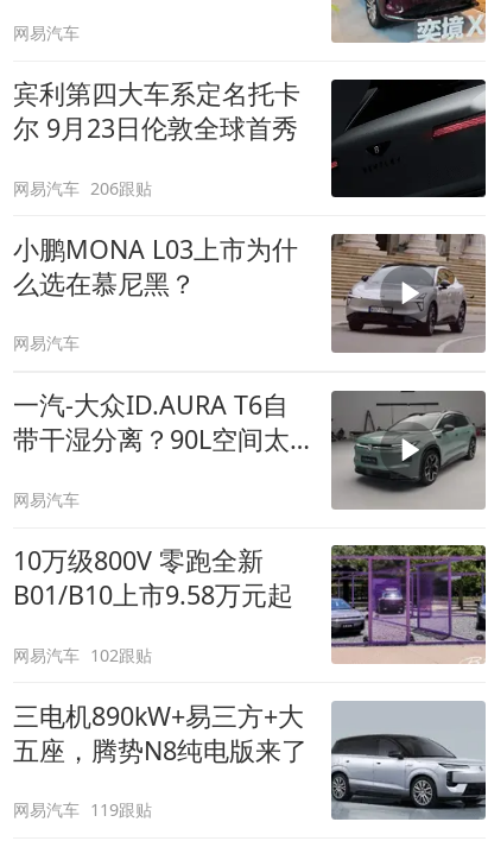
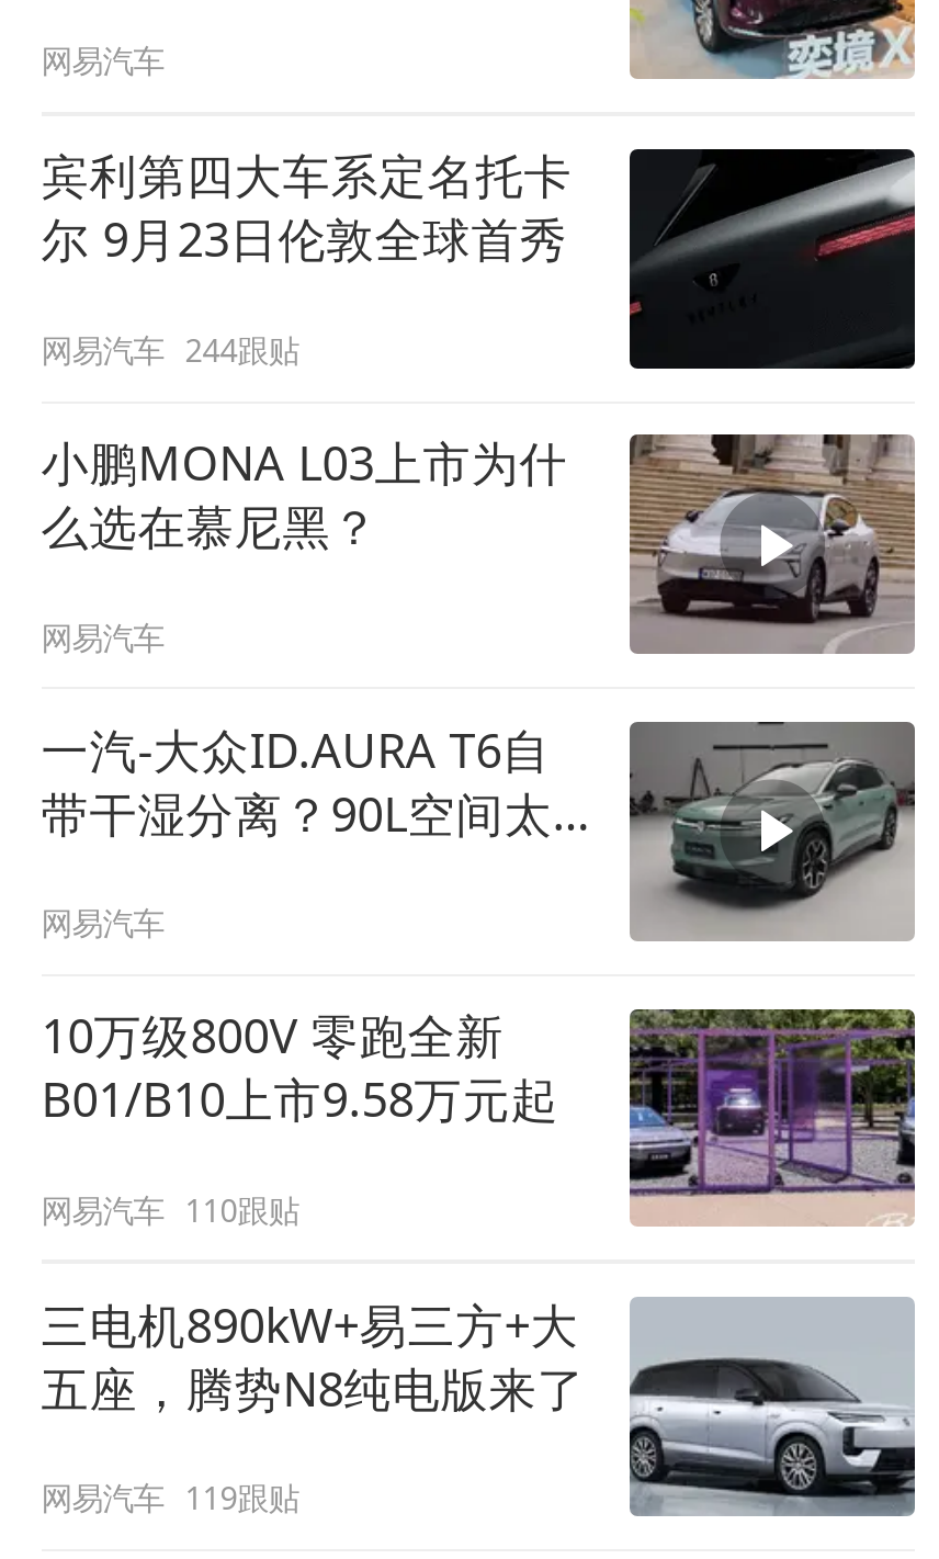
- 网易汽车 206跟贴
+ 网易汽车 244跟贴

- 网易汽车 102跟贴
+ 网易汽车 110跟贴
